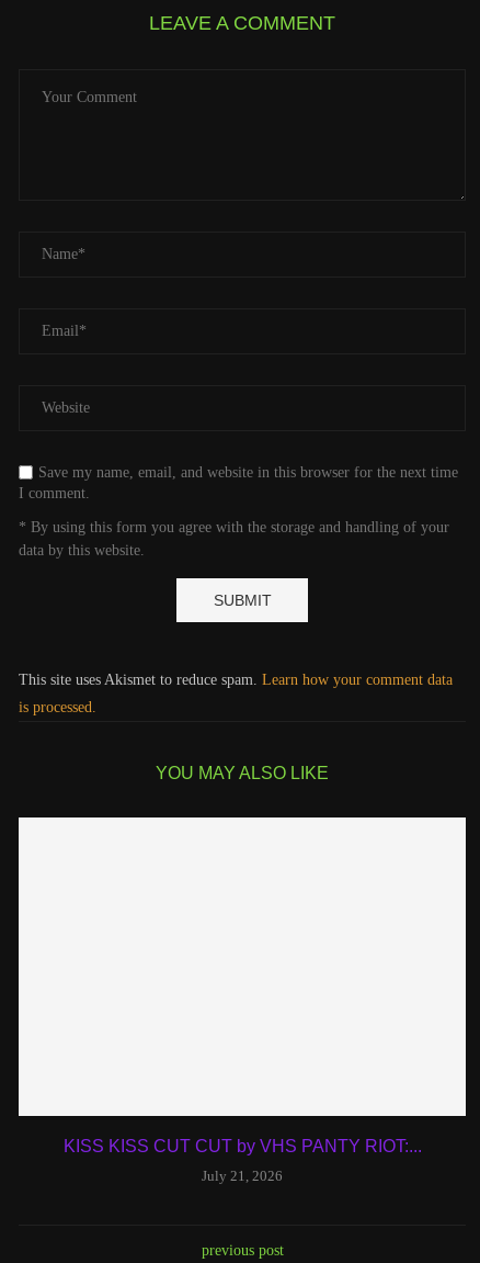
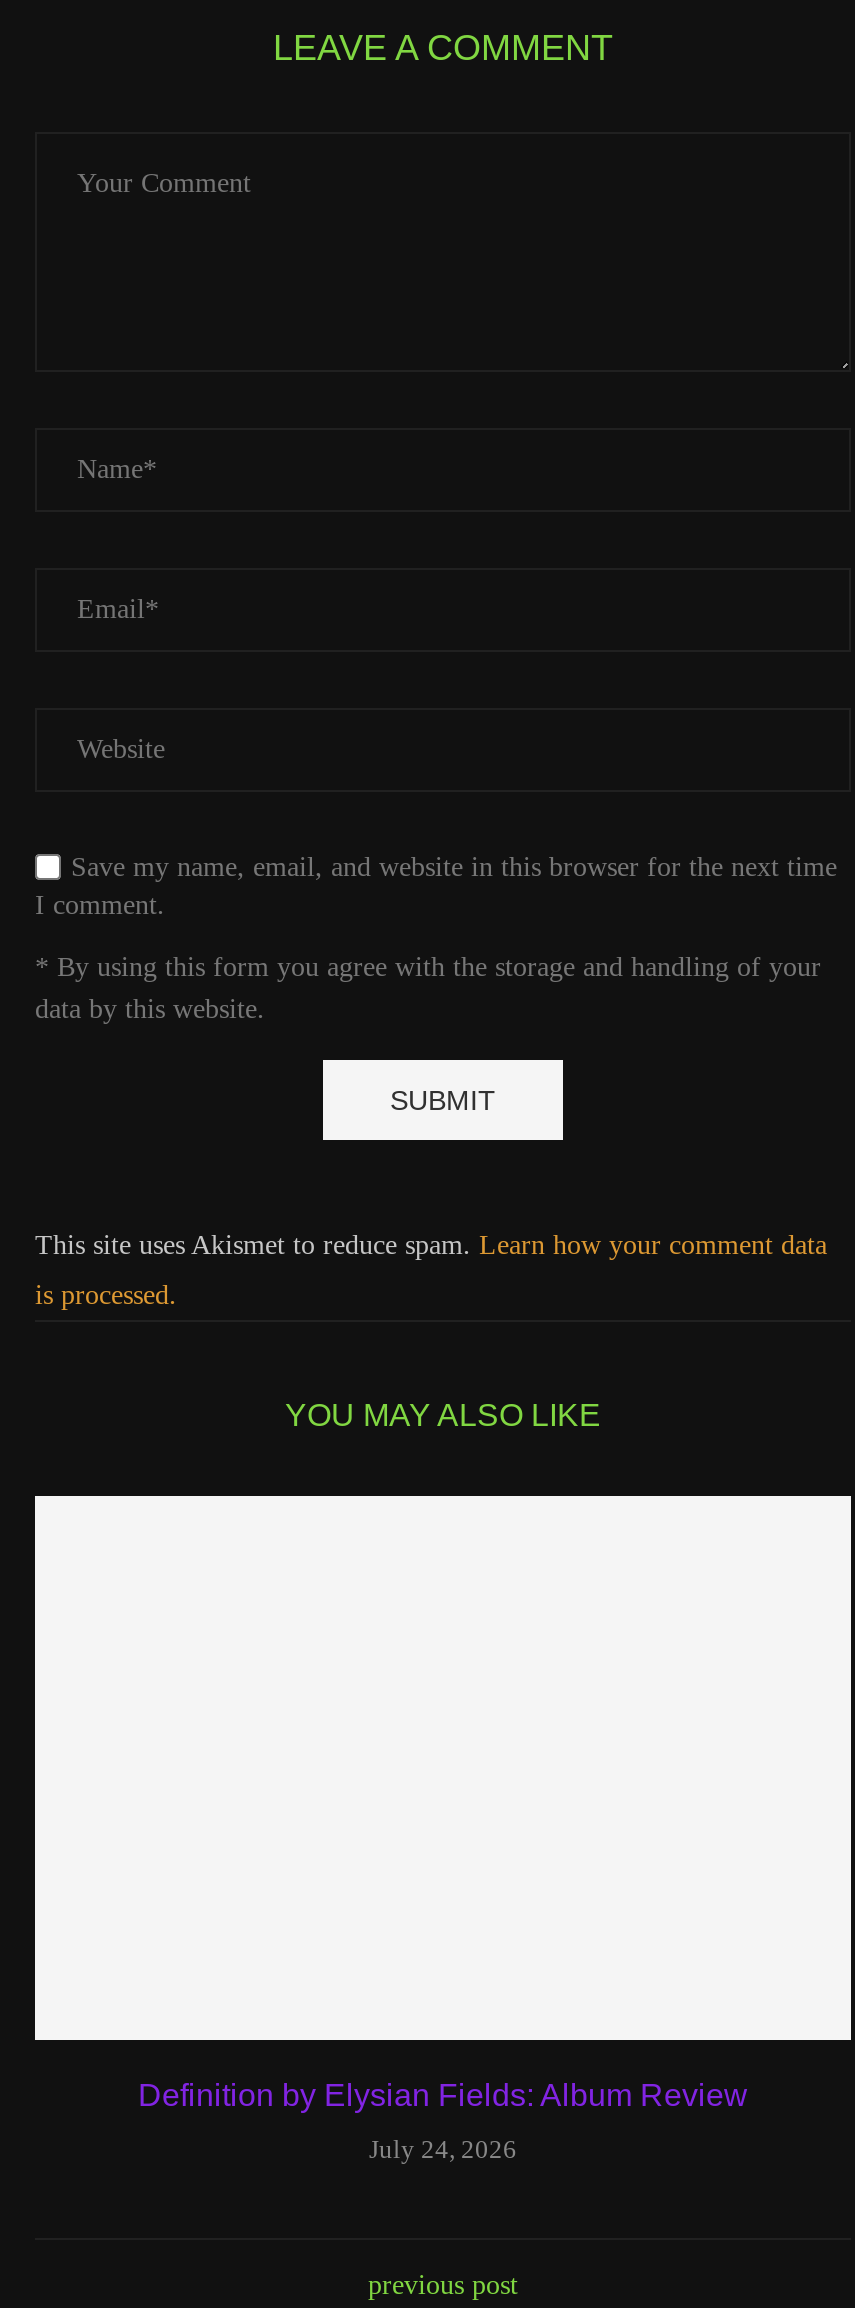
- KISS KISS CUT CUT by VHS PANTY RIOT:...
+ Definition by Elysian Fields: Album Review

- July 21, 2026
+ July 24, 2026
